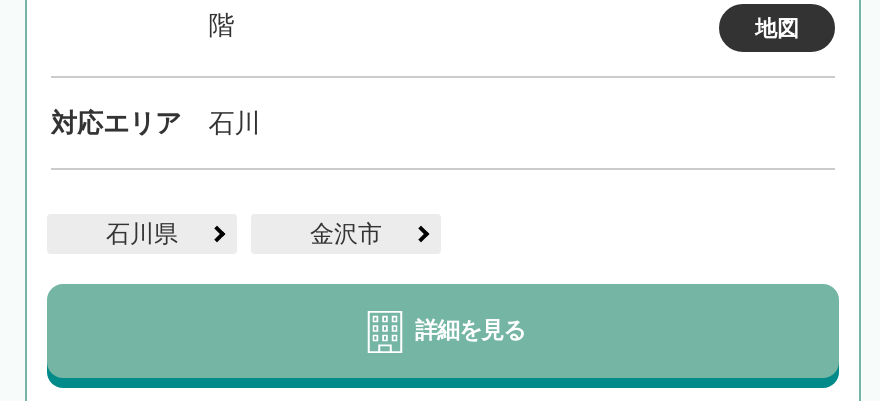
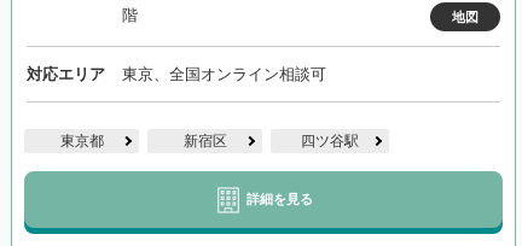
- 石川
+ 東京、全国オンライン相談可

- 石川県
- 金沢市
+ 東京都
+ 新宿区
+ 四ツ谷駅
